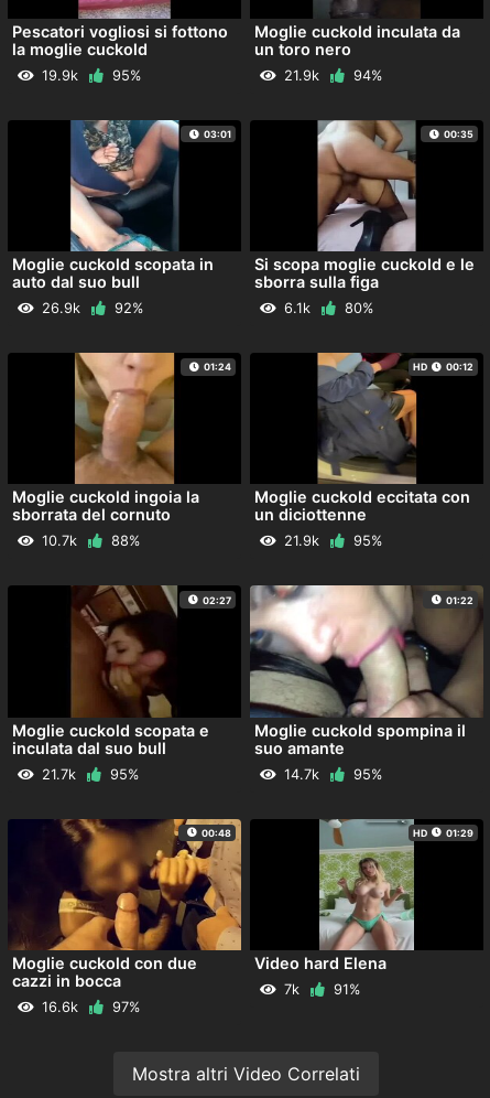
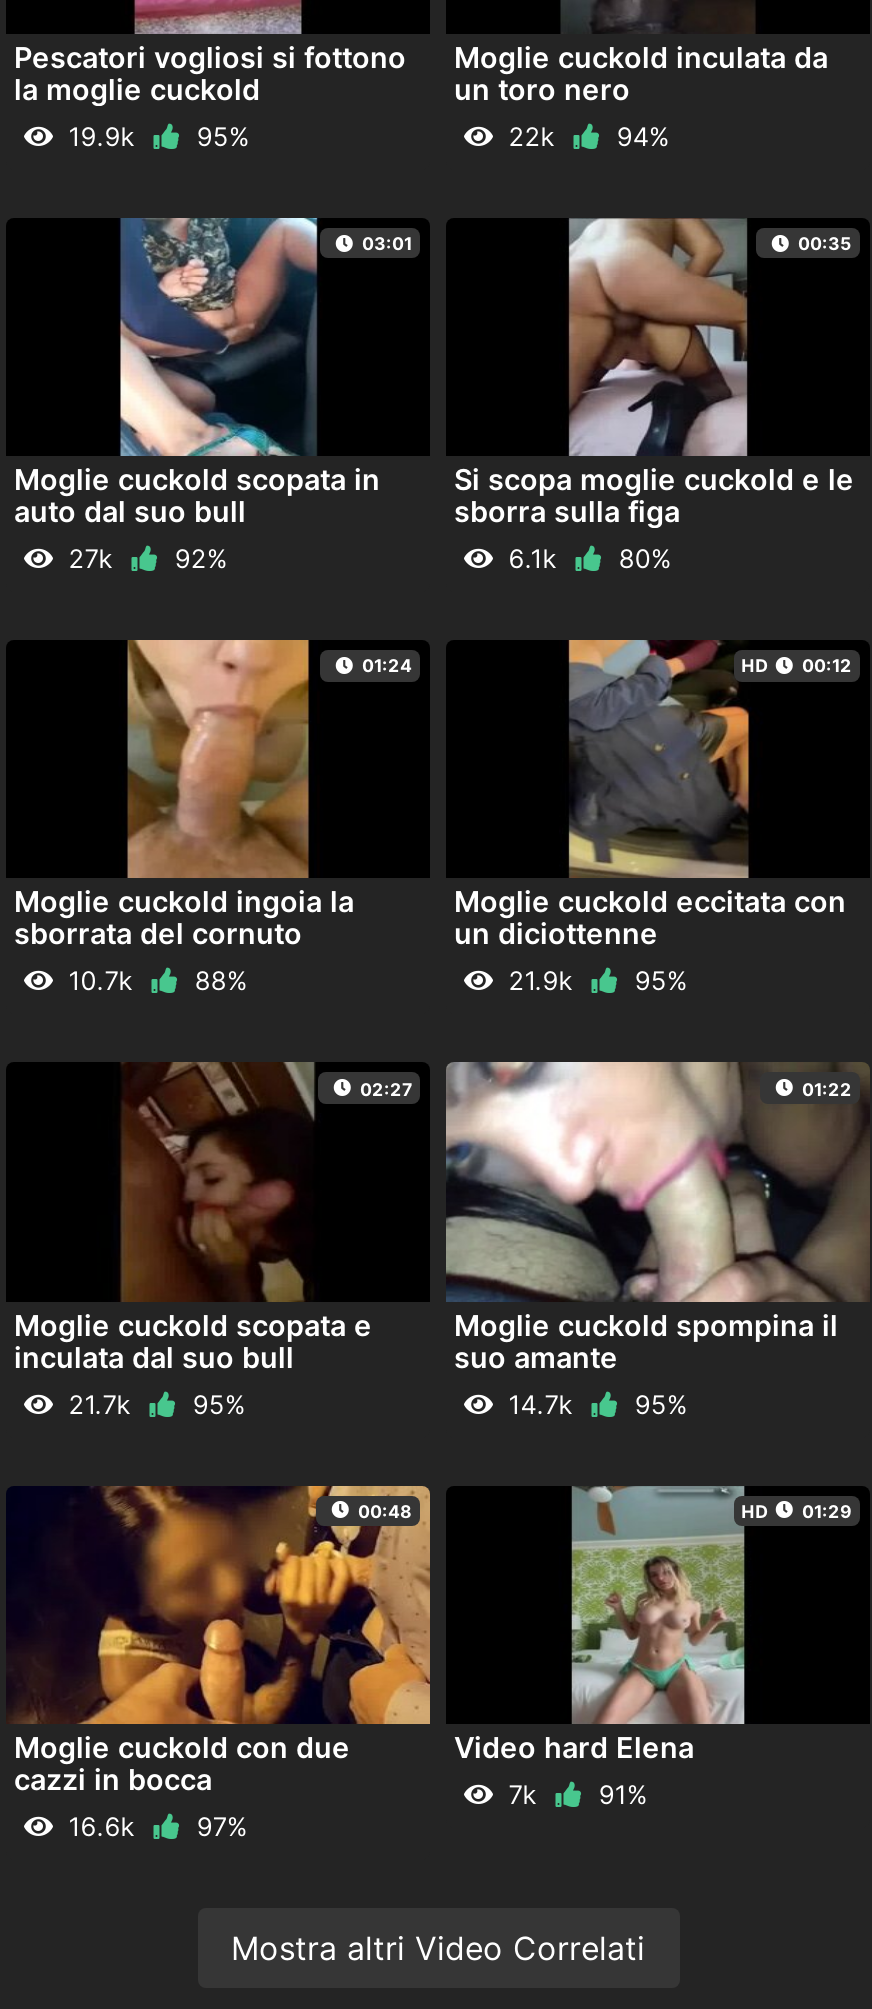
- 21.9k
+ 22k

- 26.9k
+ 27k
